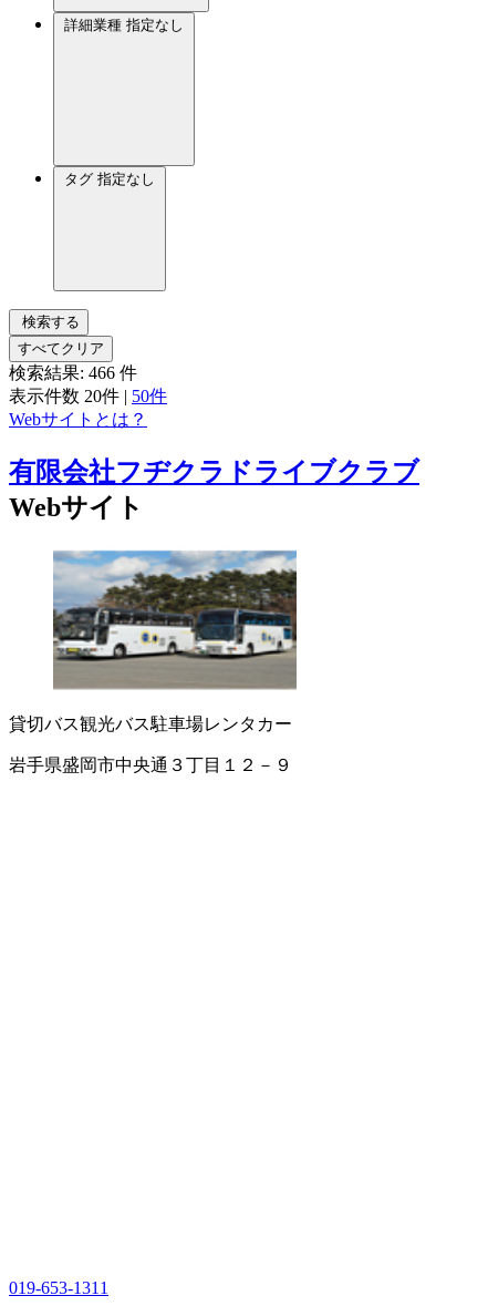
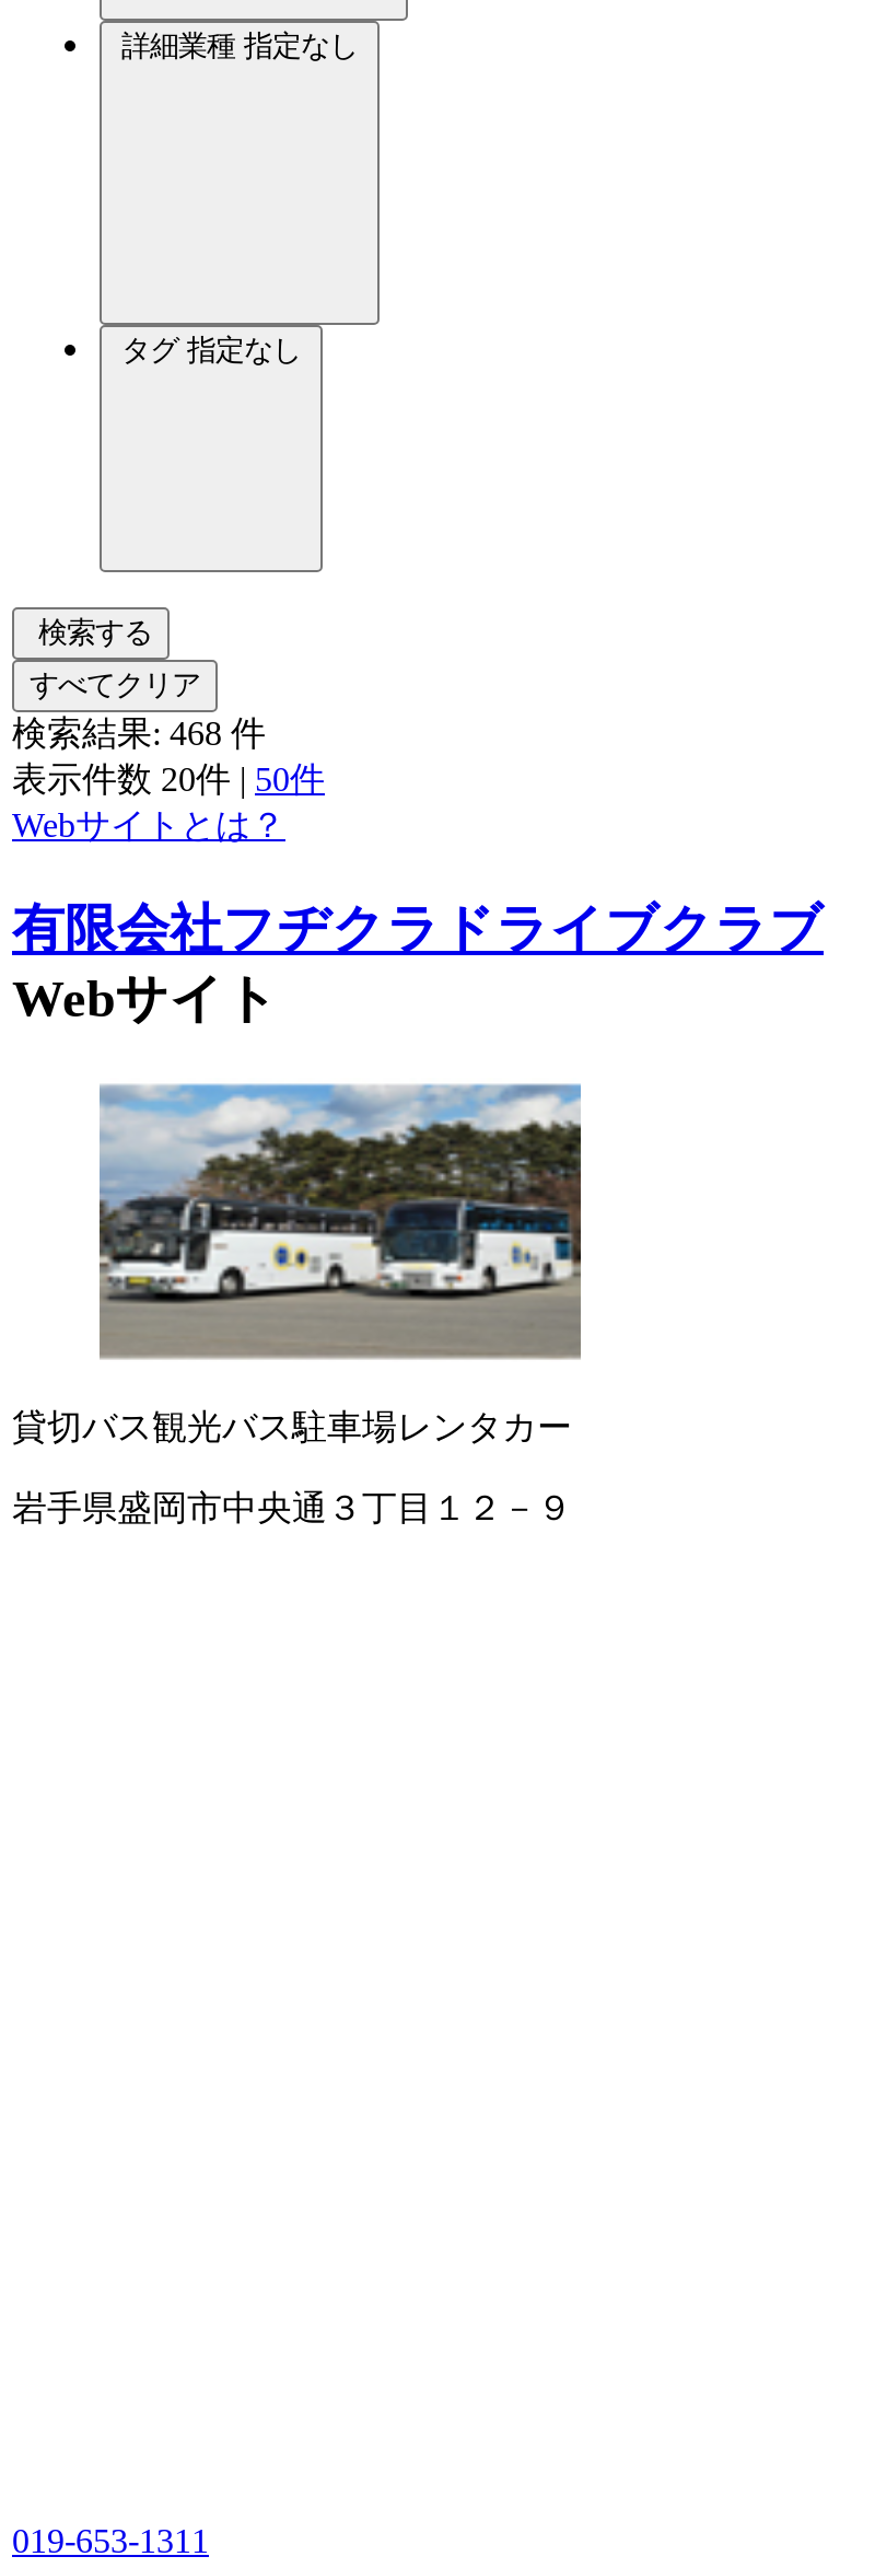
- 検索結果: 466 件
+ 検索結果: 468 件
